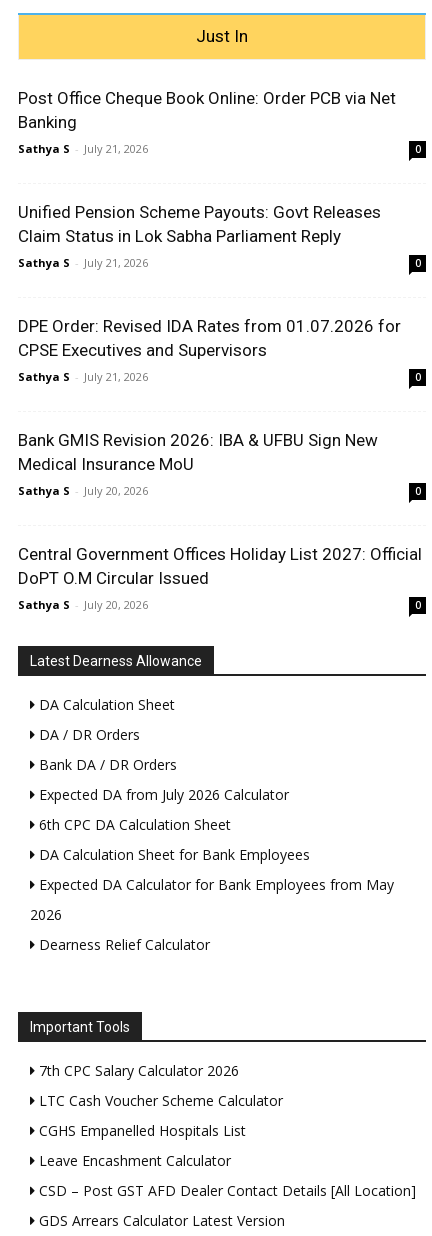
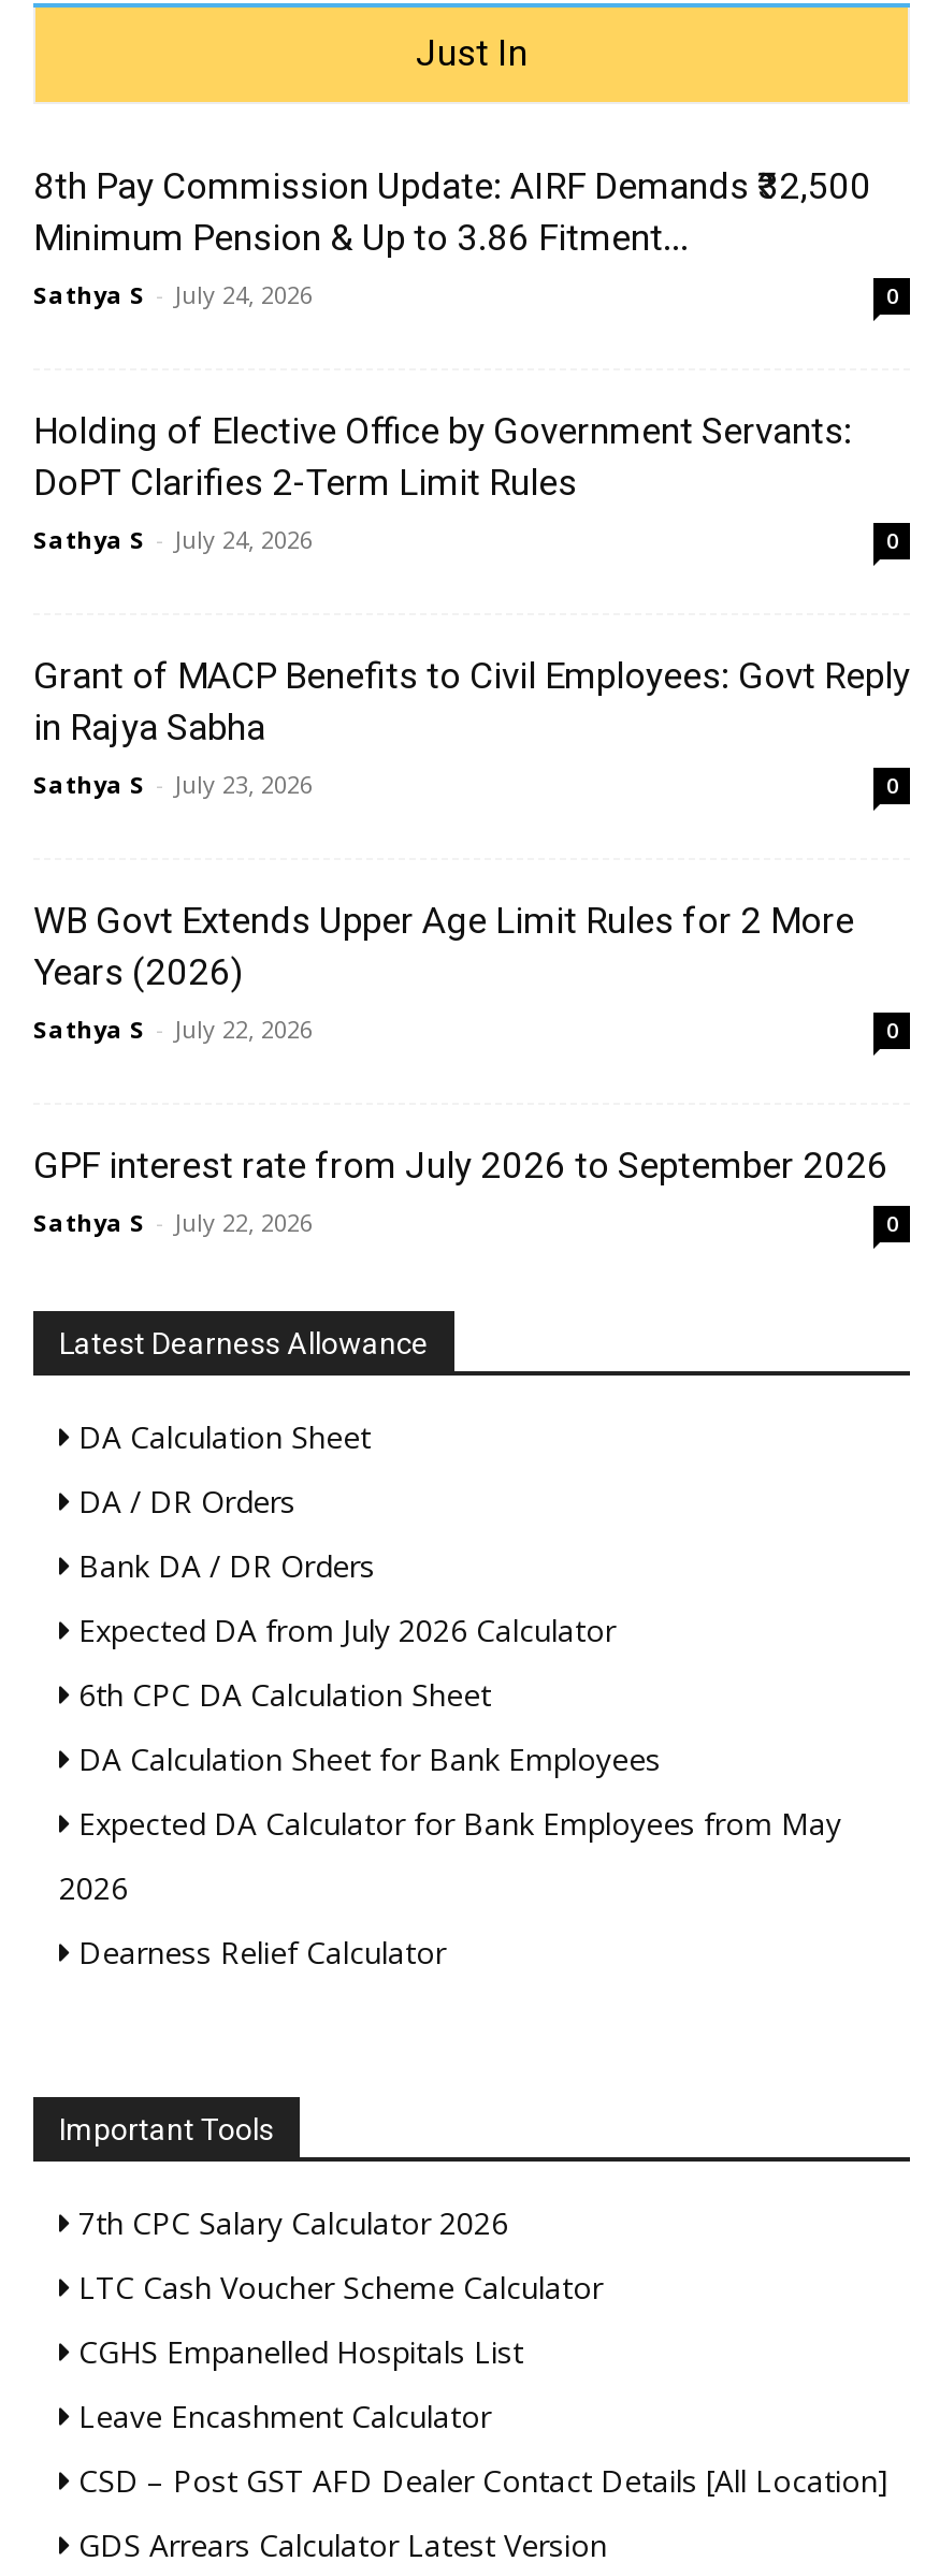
- Post Office Cheque Book Online: Order PCB via Net
- Banking
- Sathya S - July 21, 2026
+ 8th Pay Commission Update: AIRF Demands ₹32,500
+ Minimum Pension & Up to 3.86 Fitment...
+ Sathya S - July 24, 2026

- Unified Pension Scheme Payouts: Govt Releases
- Claim Status in Lok Sabha Parliament Reply
- Sathya S - July 21, 2026
+ Holding of Elective Office by Government Servants:
+ DoPT Clarifies 2-Term Limit Rules
+ Sathya S - July 24, 2026

- DPE Order: Revised IDA Rates from 01.07.2026 for
- CPSE Executives and Supervisors
- Sathya S - July 21, 2026
+ Grant of MACP Benefits to Civil Employees: Govt Reply
+ in Rajya Sabha
+ Sathya S - July 23, 2026

- Bank GMIS Revision 2026: IBA & UFBU Sign New
- Medical Insurance MoU
- Sathya S - July 20, 2026
+ WB Govt Extends Upper Age Limit Rules for 2 More
+ Years (2026)
+ Sathya S - July 22, 2026

- Central Government Offices Holiday List 2027: Official
- DoPT O.M Circular Issued
- Sathya S - July 20, 2026
+ GPF interest rate from July 2026 to September 2026
+ Sathya S - July 22, 2026
